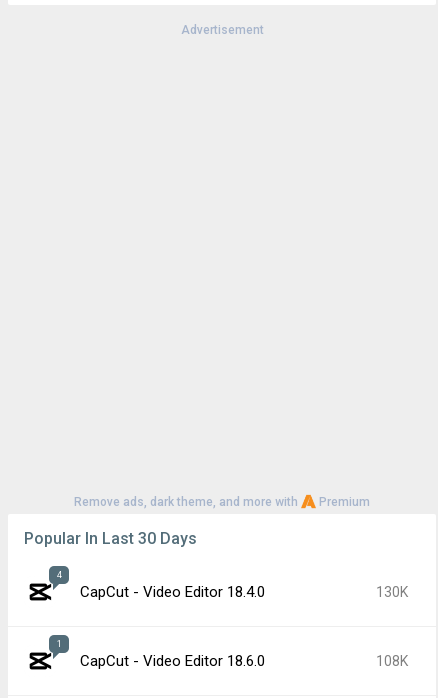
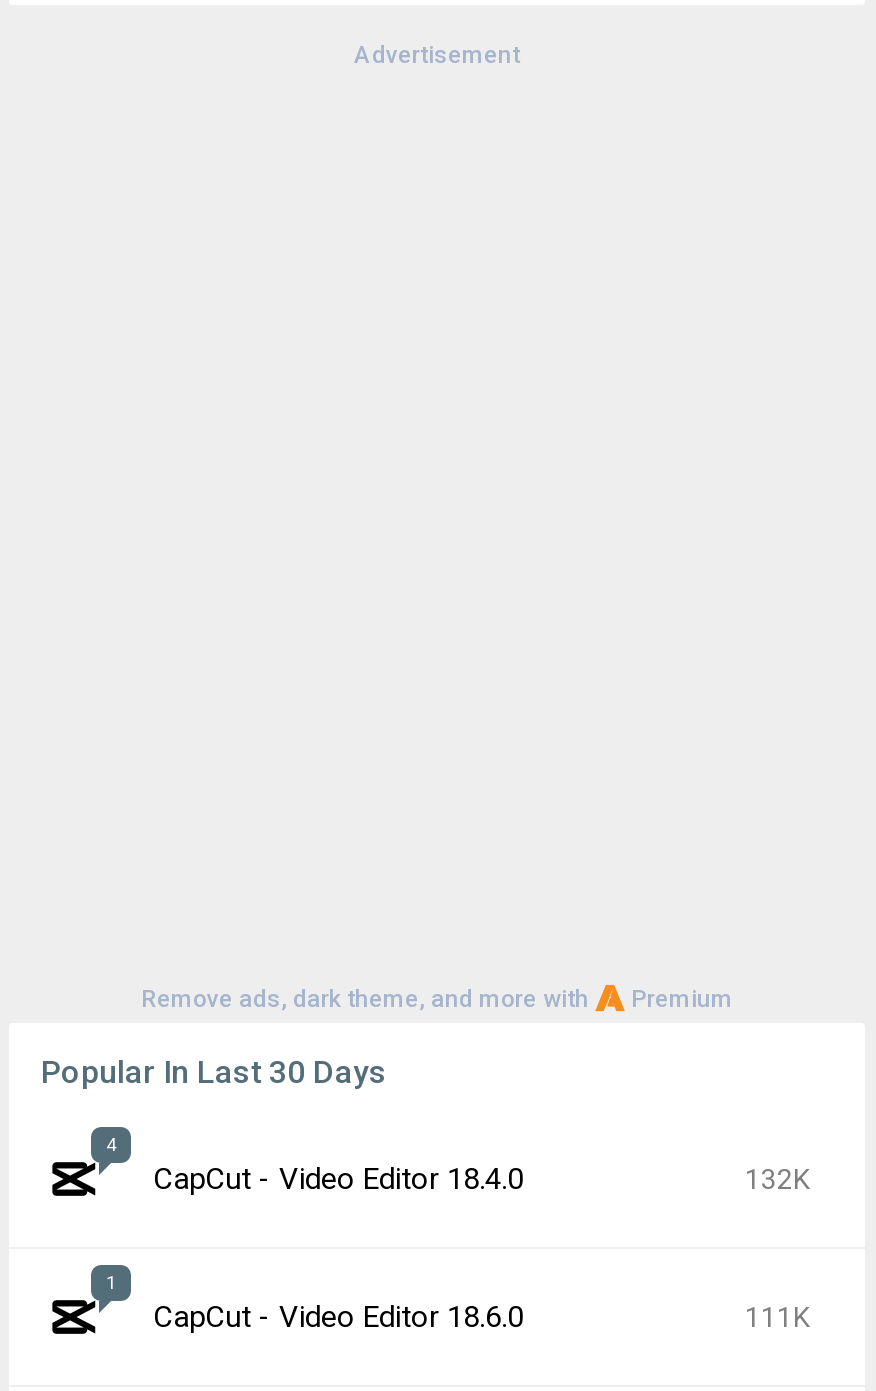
- 130K
+ 132K

- 108K
+ 111K
